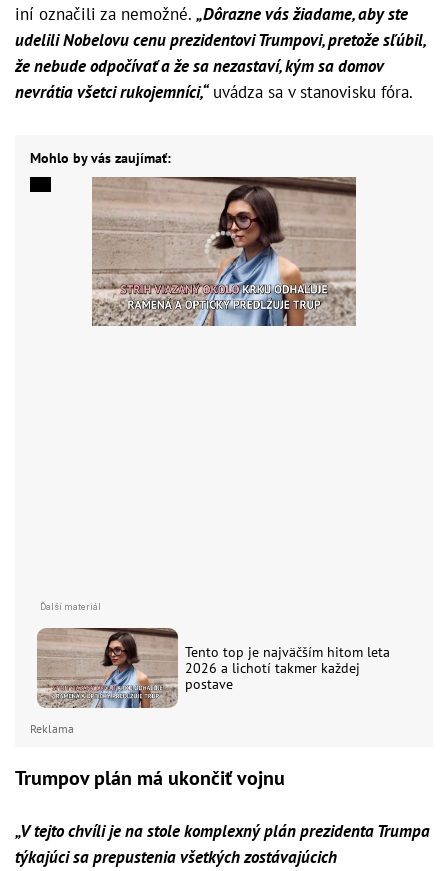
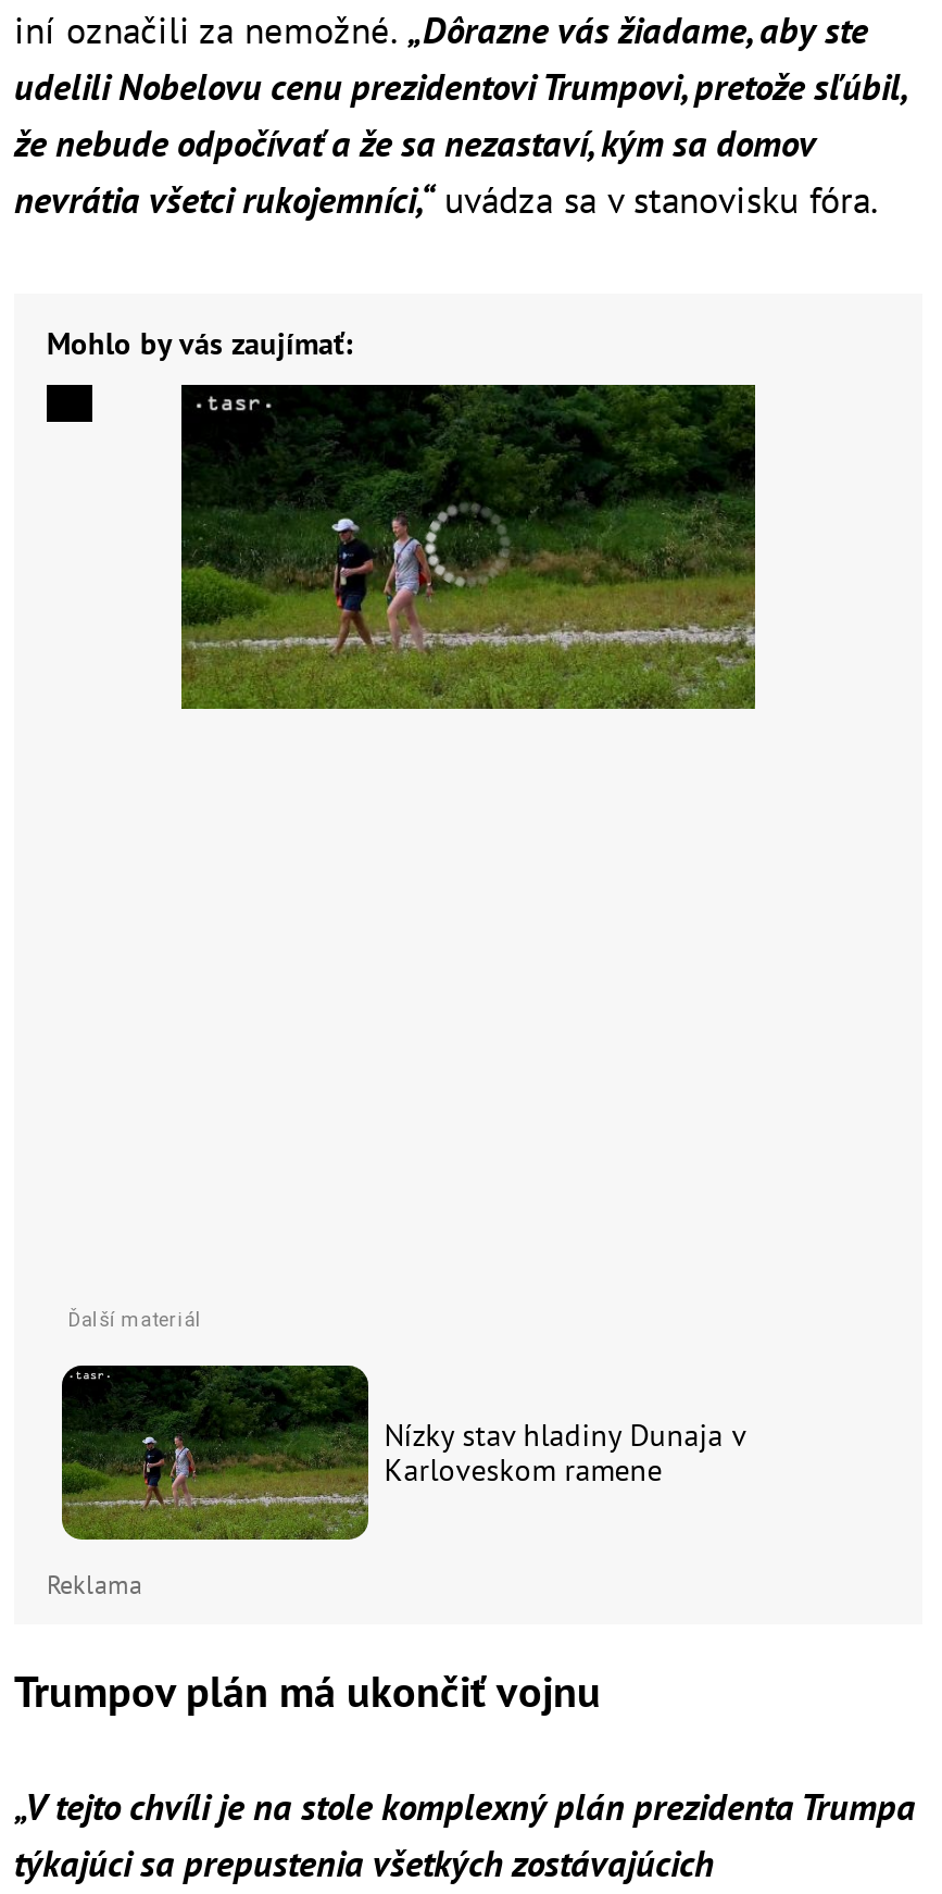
- [image]
+ [image]

- [image]
- Tento top je najväčším hitom leta
- 2026 a lichotí takmer každej
- postave
+ [image]
+ Nízky stav hladiny Dunaja v
+ Karloveskom ramene
